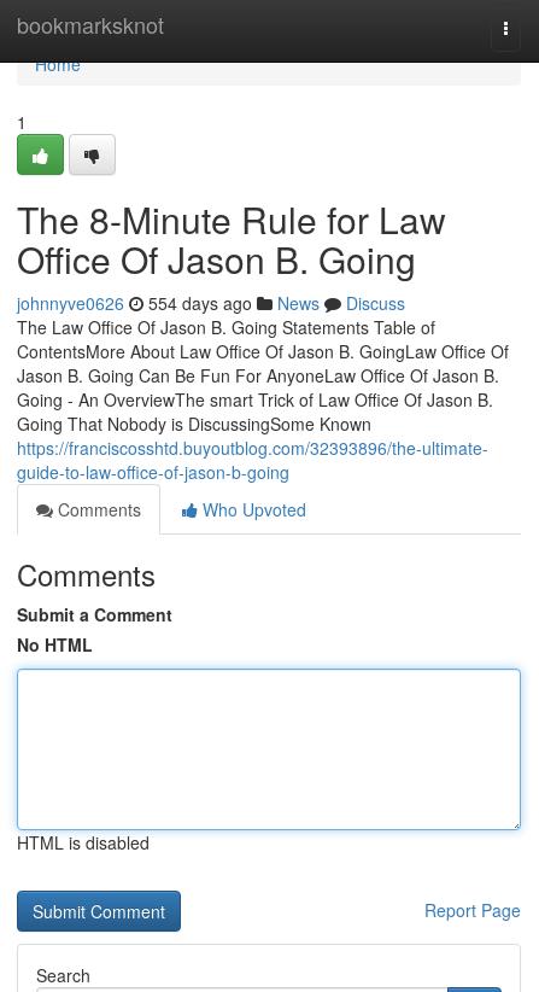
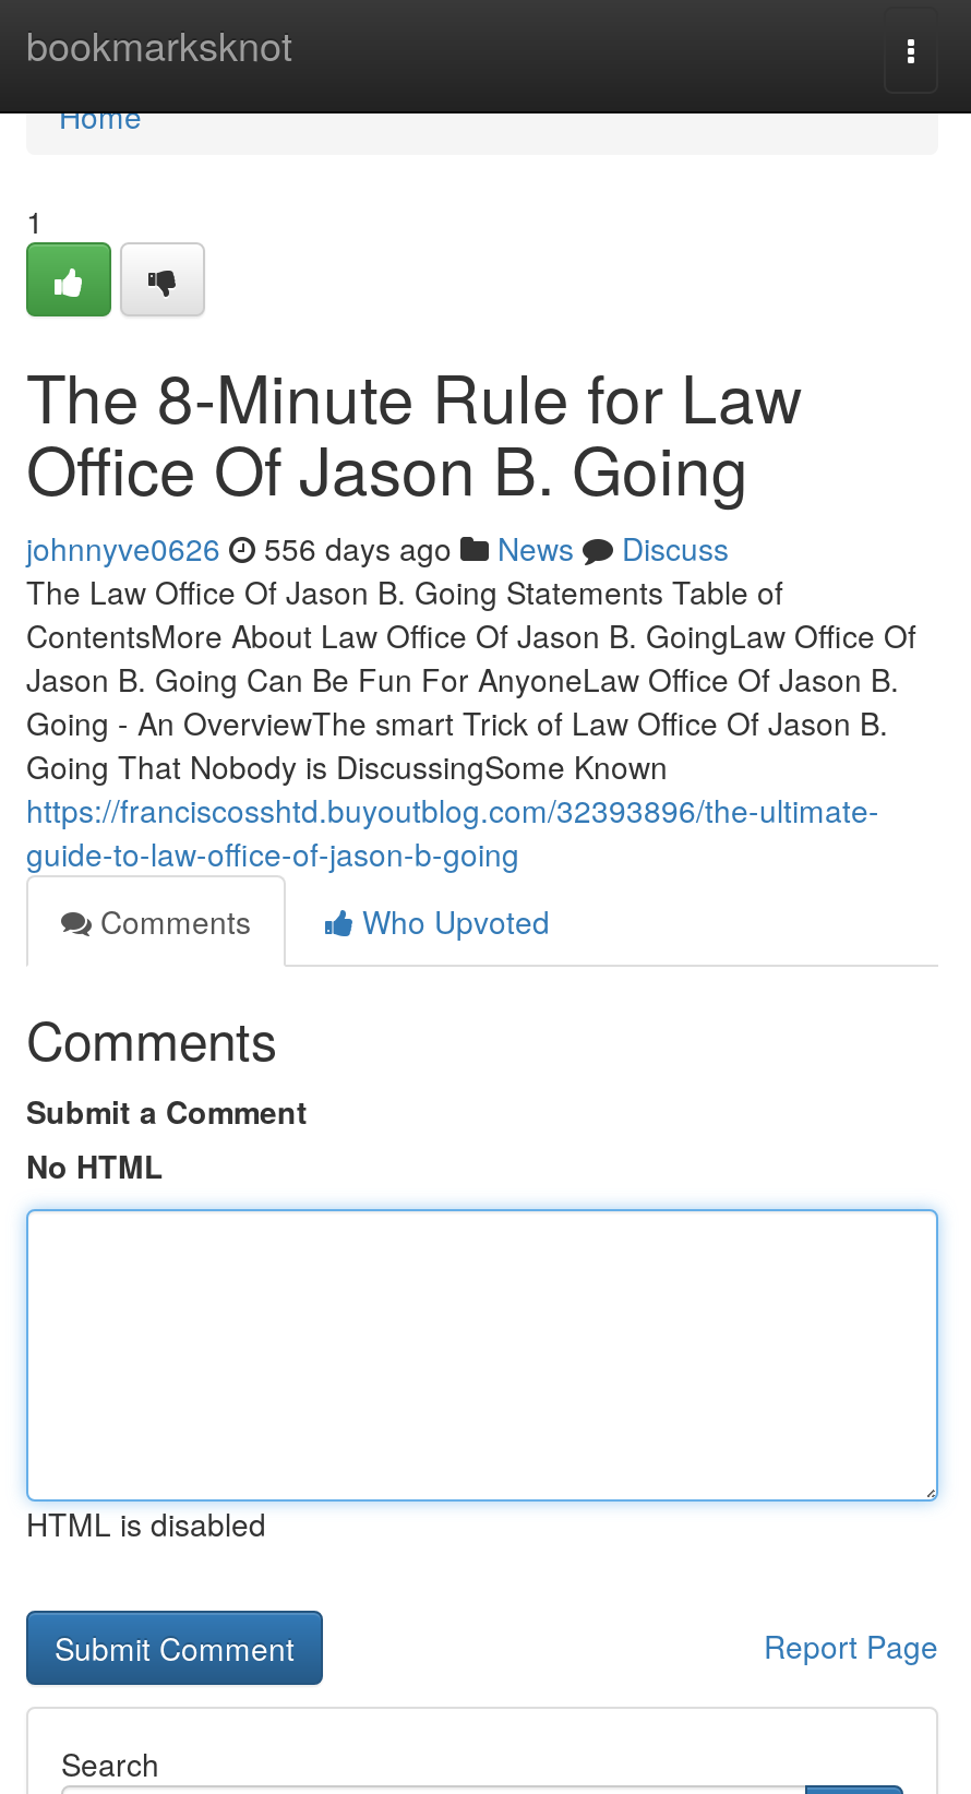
- johnnyve0626 554 days ago News Discuss
+ johnnyve0626 556 days ago News Discuss
